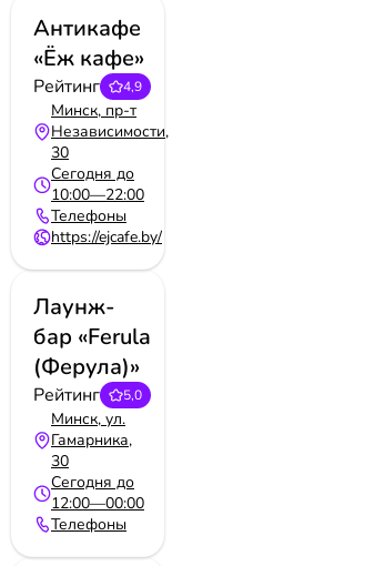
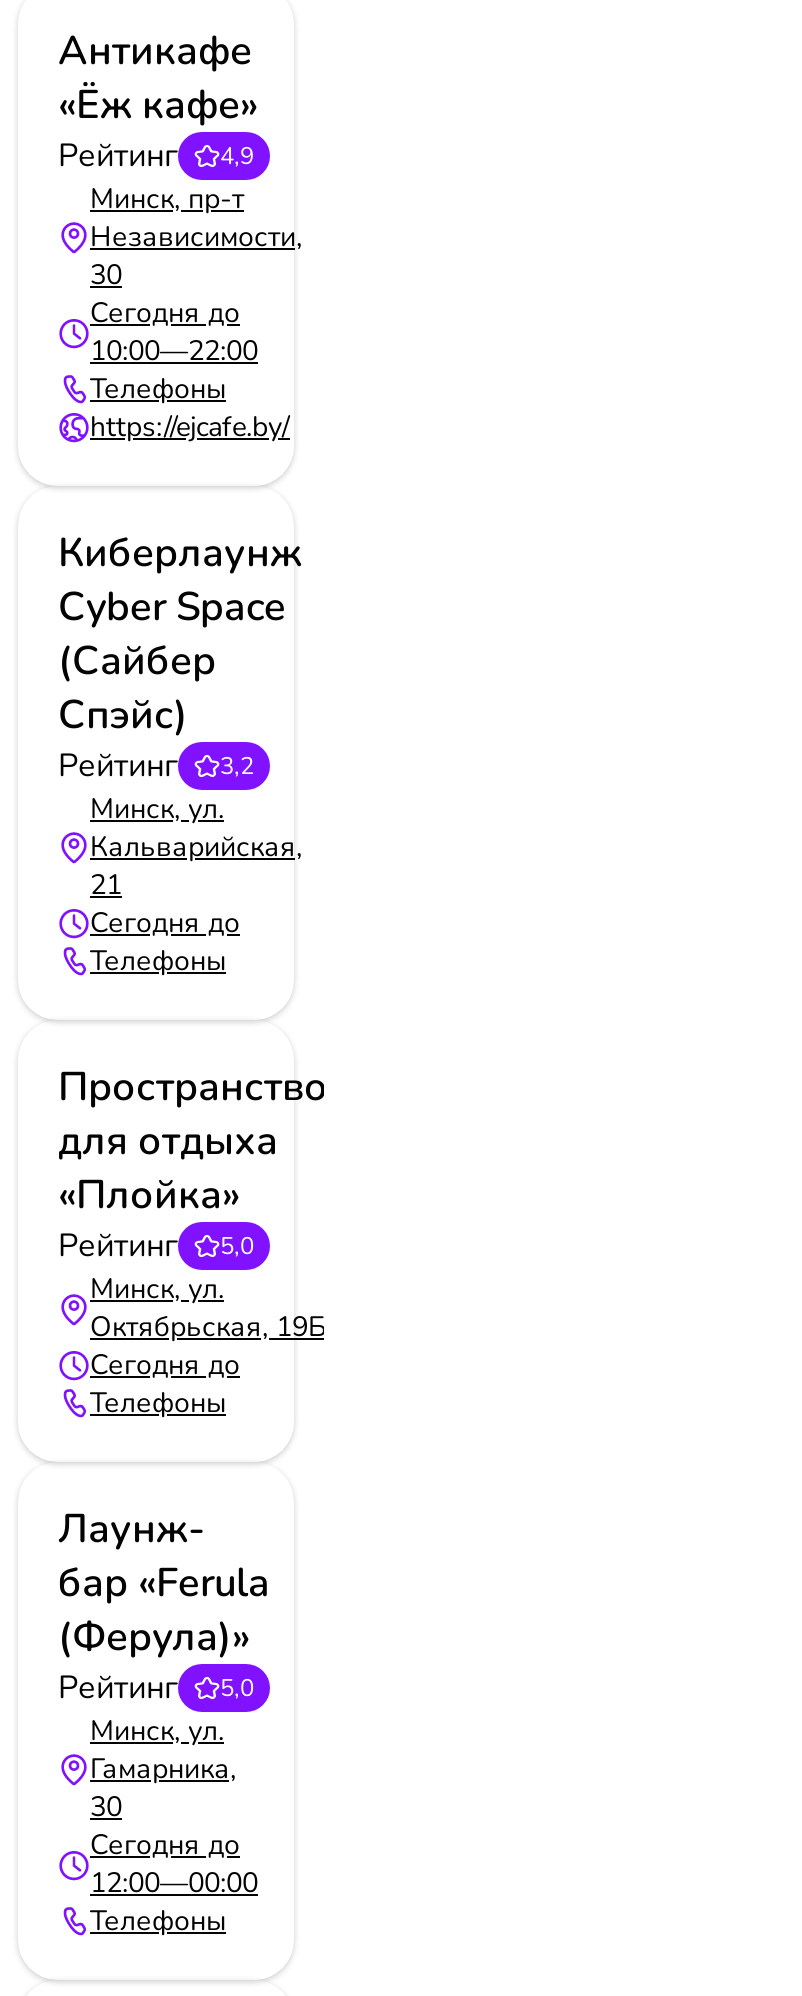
+ Киберлаунж
+ Cyber Space
+ (Сайбер
+ Спэйс)
+ Рейтинг
+ 3,2
+ Минск, ул.
+ Кальварийская,
+ 21
+ Сегодня до
+ Телефоны
+ Пространство
+ для отдыха
+ «Плойка»
+ Рейтинг
+ 5,0
+ Минск, ул.
+ Октябрьская, 19Б
+ Сегодня до
+ Телефоны
